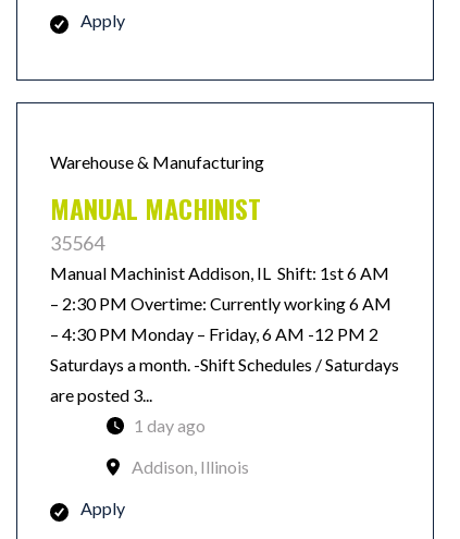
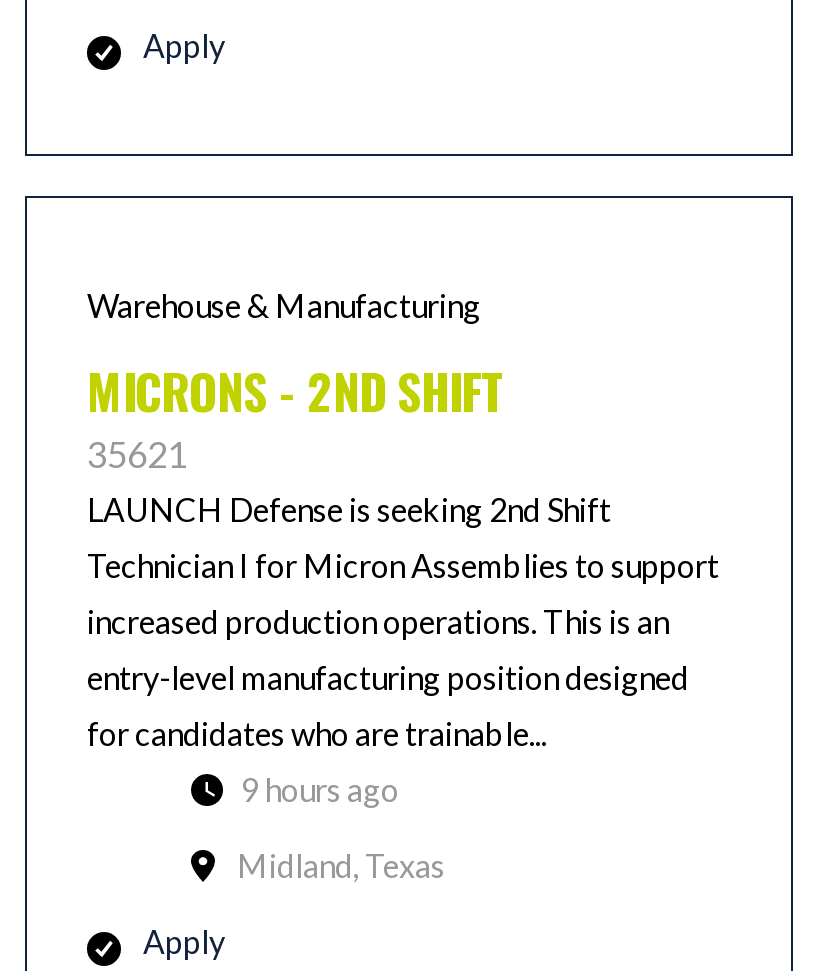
- MANUAL MACHINIST
- 35564
- Manual Machinist Addison, IL Shift: 1st 6 AM
+ MICRONS - 2ND SHIFT
+ 35621
+ LAUNCH Defense is seeking 2nd Shift

- – 2:30 PM Overtime: Currently working 6 AM
+ Technician I for Micron Assemblies to support

- – 4:30 PM Monday – Friday, 6 AM -12 PM 2
+ increased production operations. This is an

- Saturdays a month. -Shift Schedules / Saturdays
+ entry-level manufacturing position designed

- are posted 3...
+ for candidates who are trainable...

- 1 day ago
+ 9 hours ago

- Addison, Illinois
+ Midland, Texas
